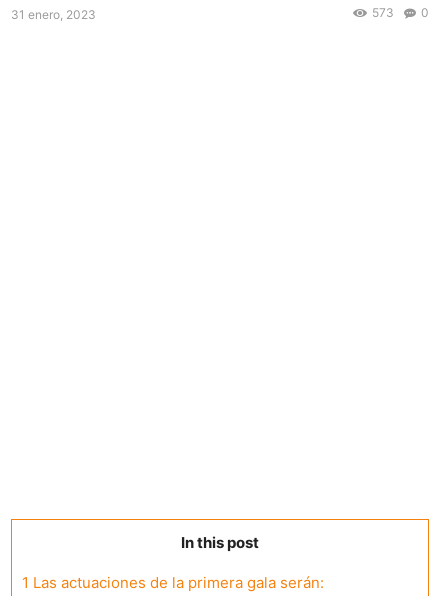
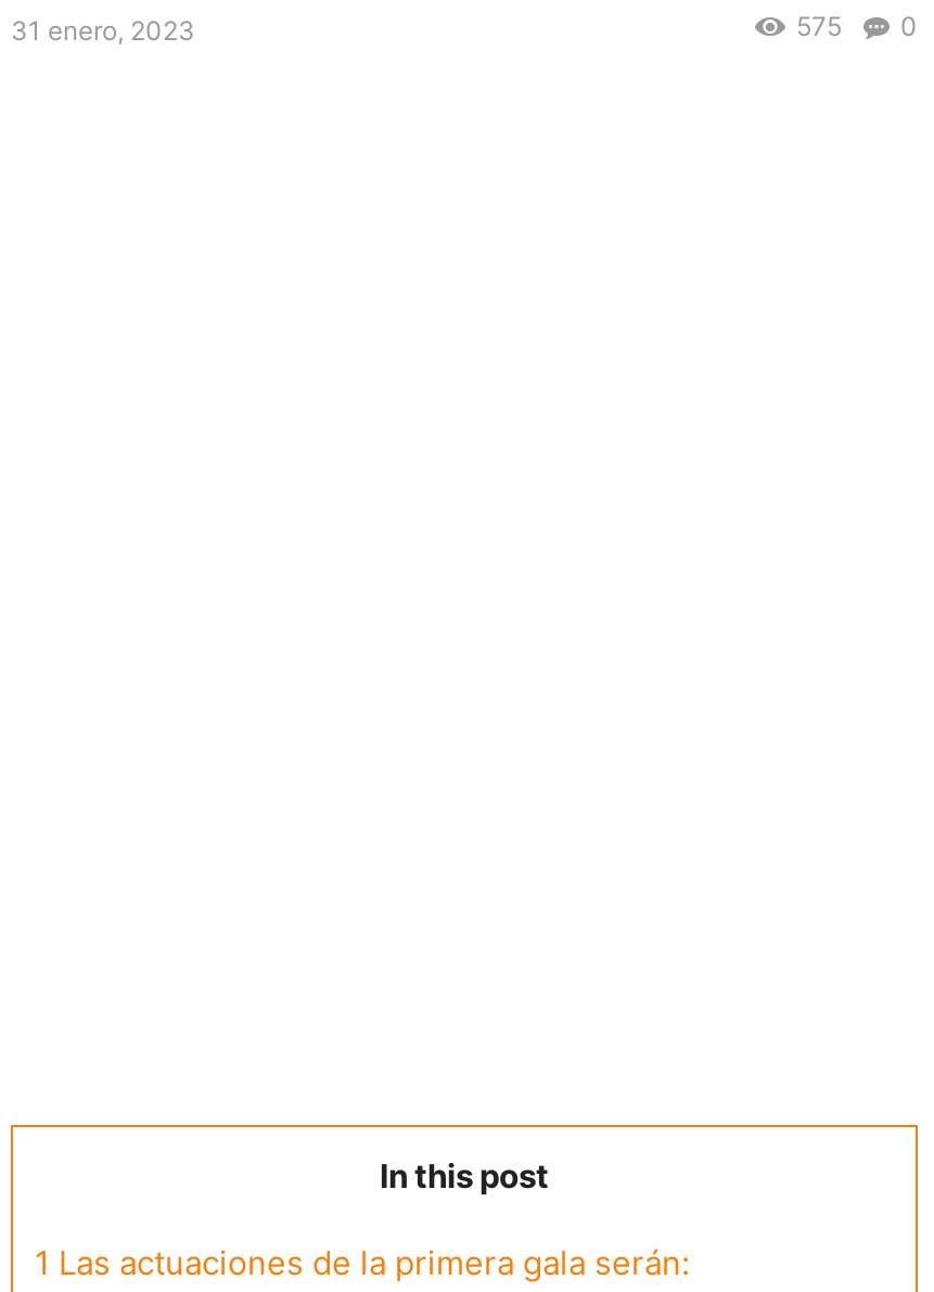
- 573 0
+ 575 0
